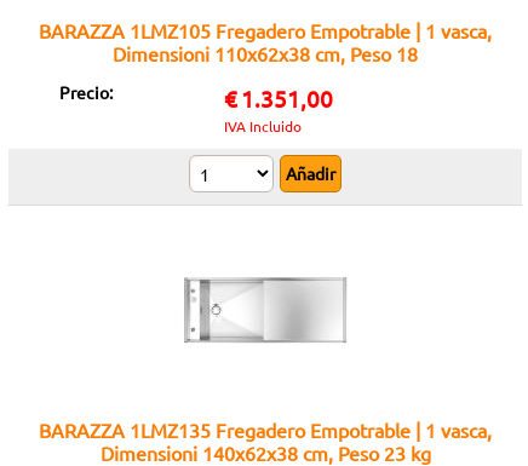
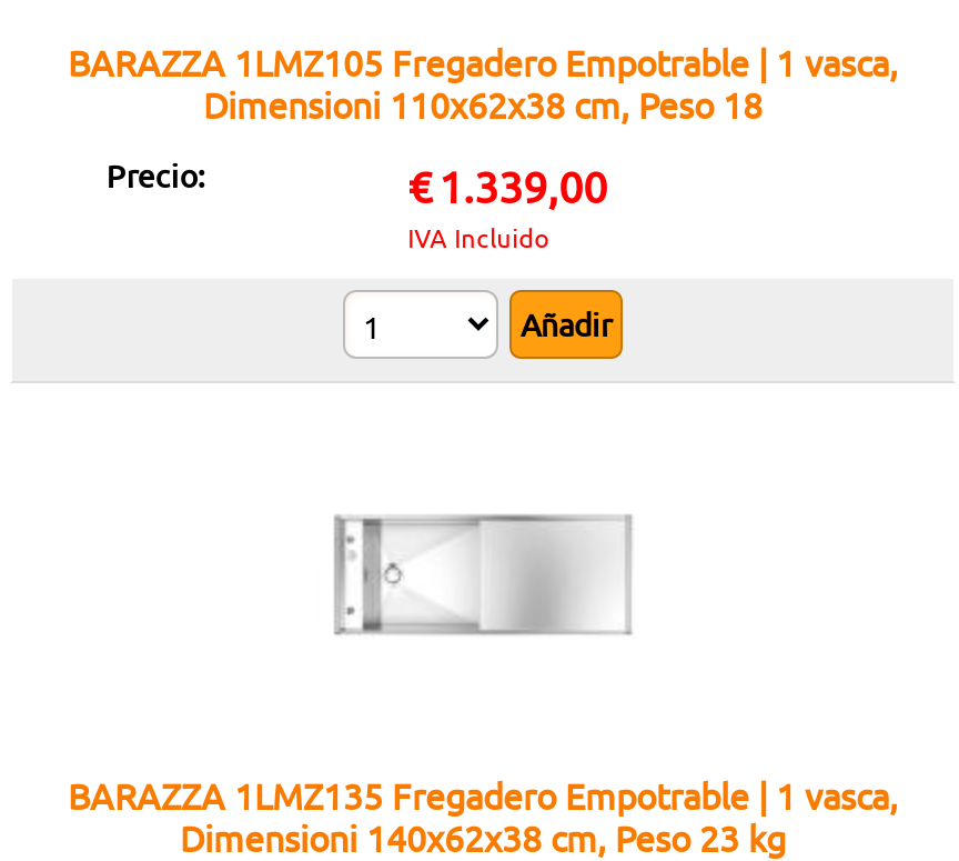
- € 1.351,00
+ € 1.339,00
